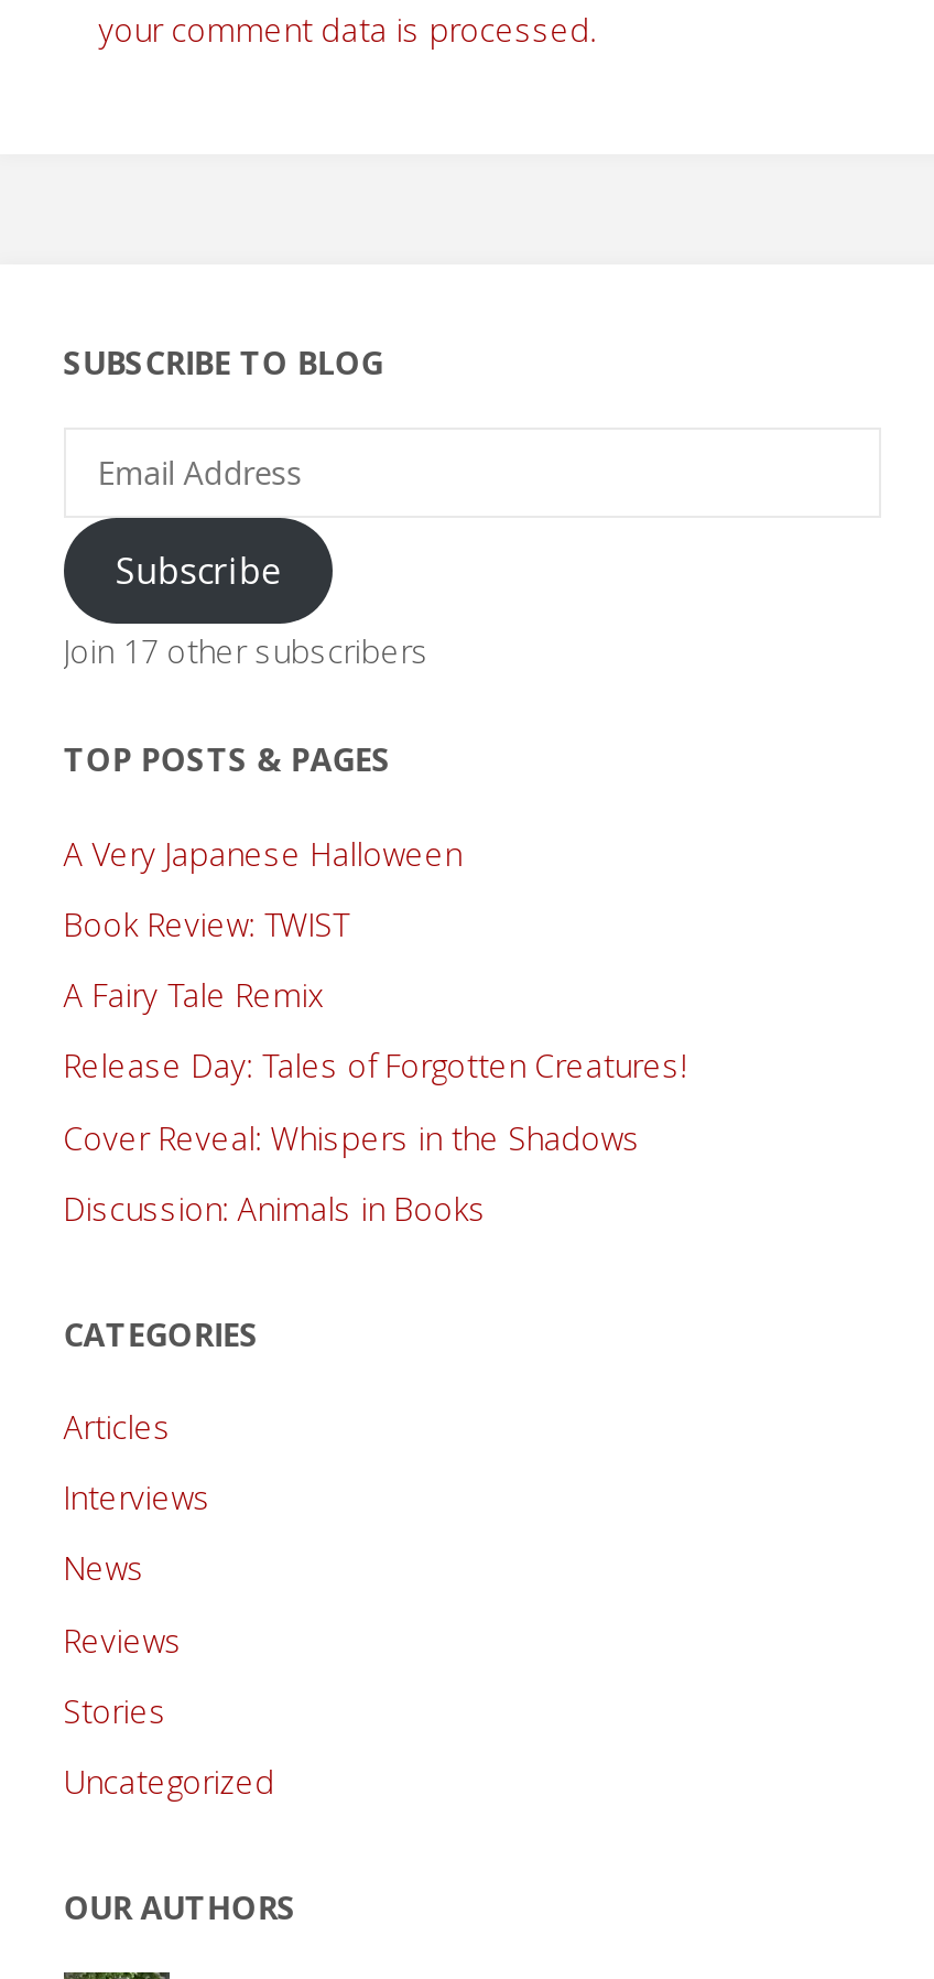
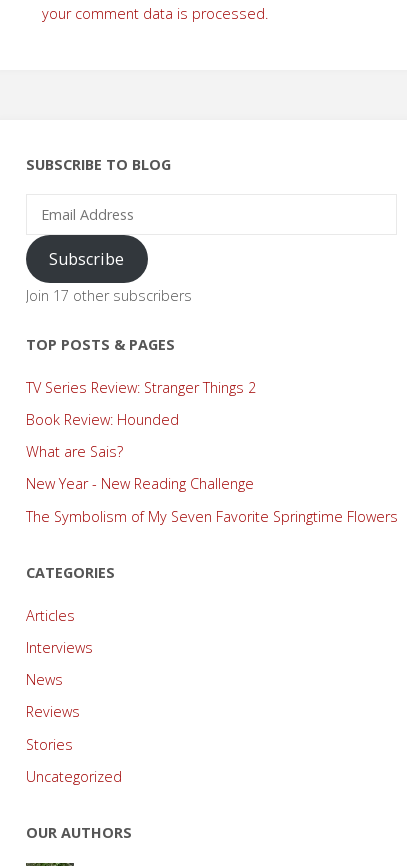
- A Very Japanese Halloween
- Book Review: TWIST
- A Fairy Tale Remix
- Release Day: Tales of Forgotten Creatures!
- Cover Reveal: Whispers in the Shadows
- Discussion: Animals in Books
+ TV Series Review: Stranger Things 2
+ Book Review: Hounded
+ What are Sais?
+ New Year - New Reading Challenge
+ The Symbolism of My Seven Favorite Springtime Flowers
